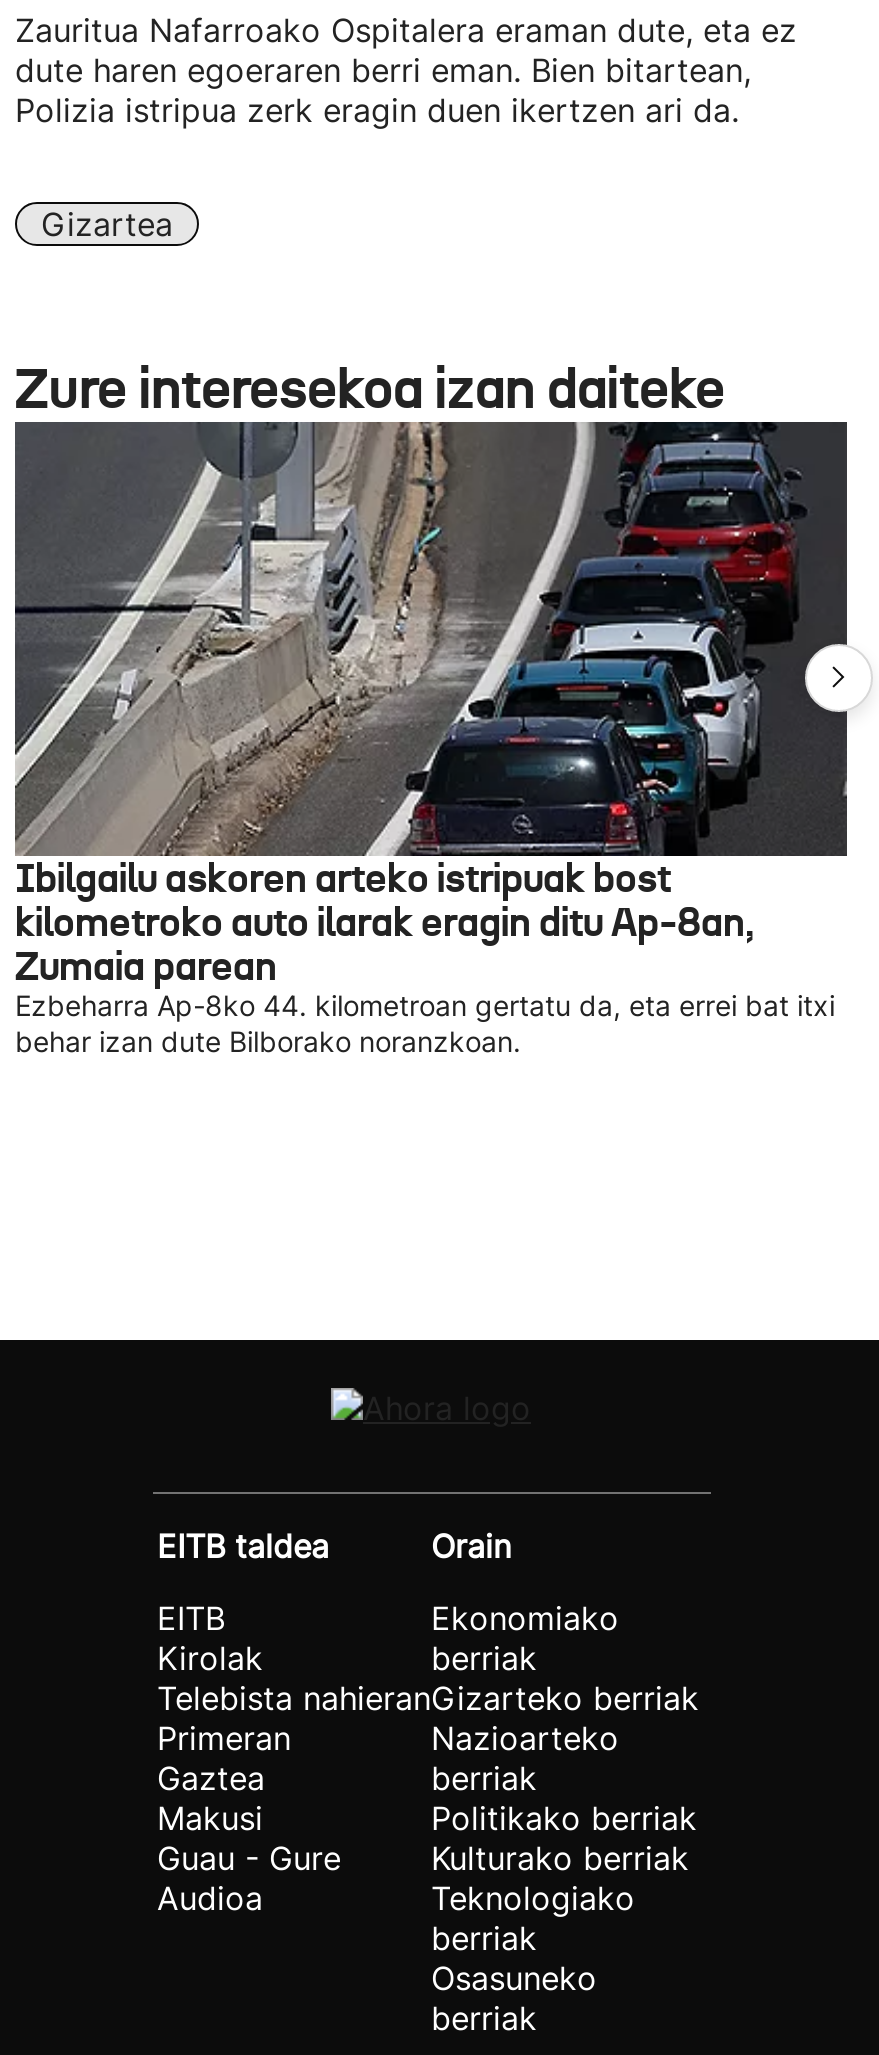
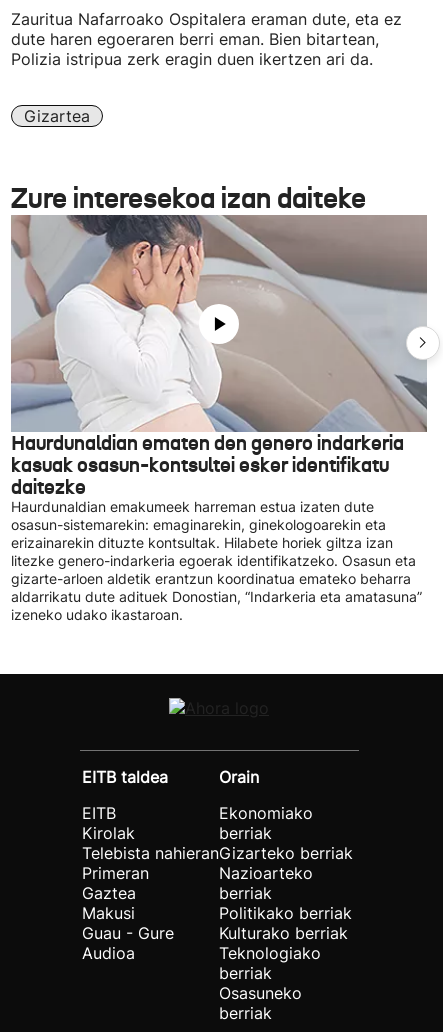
- [image]
- Ibilgailu askoren arteko istripuak bost
- kilometroko auto ilarak eragin ditu Ap-8an,
- Zumaia parean
- Ezbeharra Ap-8ko 44. kilometroan gertatu da, eta errei bat itxi
- behar izan dute Bilborako noranzkoan.
+ [image]
+ Haurdunaldian ematen den genero indarkeria
+ kasuak osasun-kontsultei esker identifikatu
+ daitezke
+ Haurdunaldian emakumeek harreman estua izaten dute
+ osasun-sistemarekin: emaginarekin, ginekologoarekin eta
+ erizainarekin dituzte kontsultak. Hilabete horiek giltza izan
+ litezke genero-indarkeria egoerak identifikatzeko. Osasun eta
+ gizarte-arloen aldetik erantzun koordinatua emateko beharra
+ aldarrikatu dute adituek Donostian, “Indarkeria eta amatasuna”
+ izeneko udako ikastaroan.
